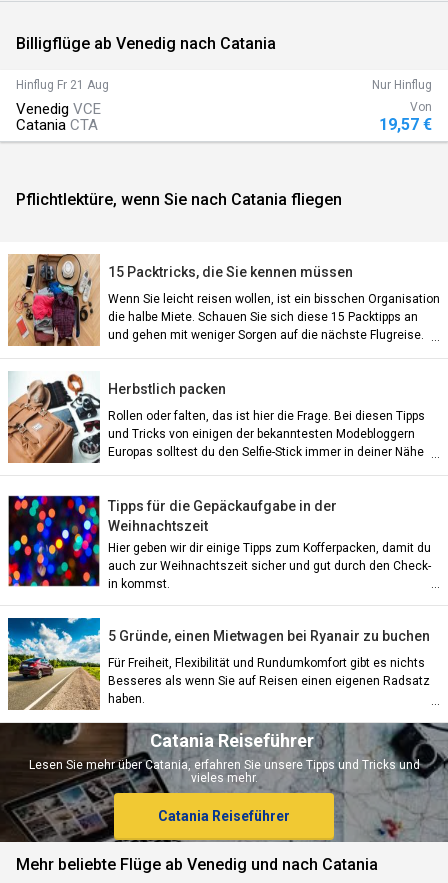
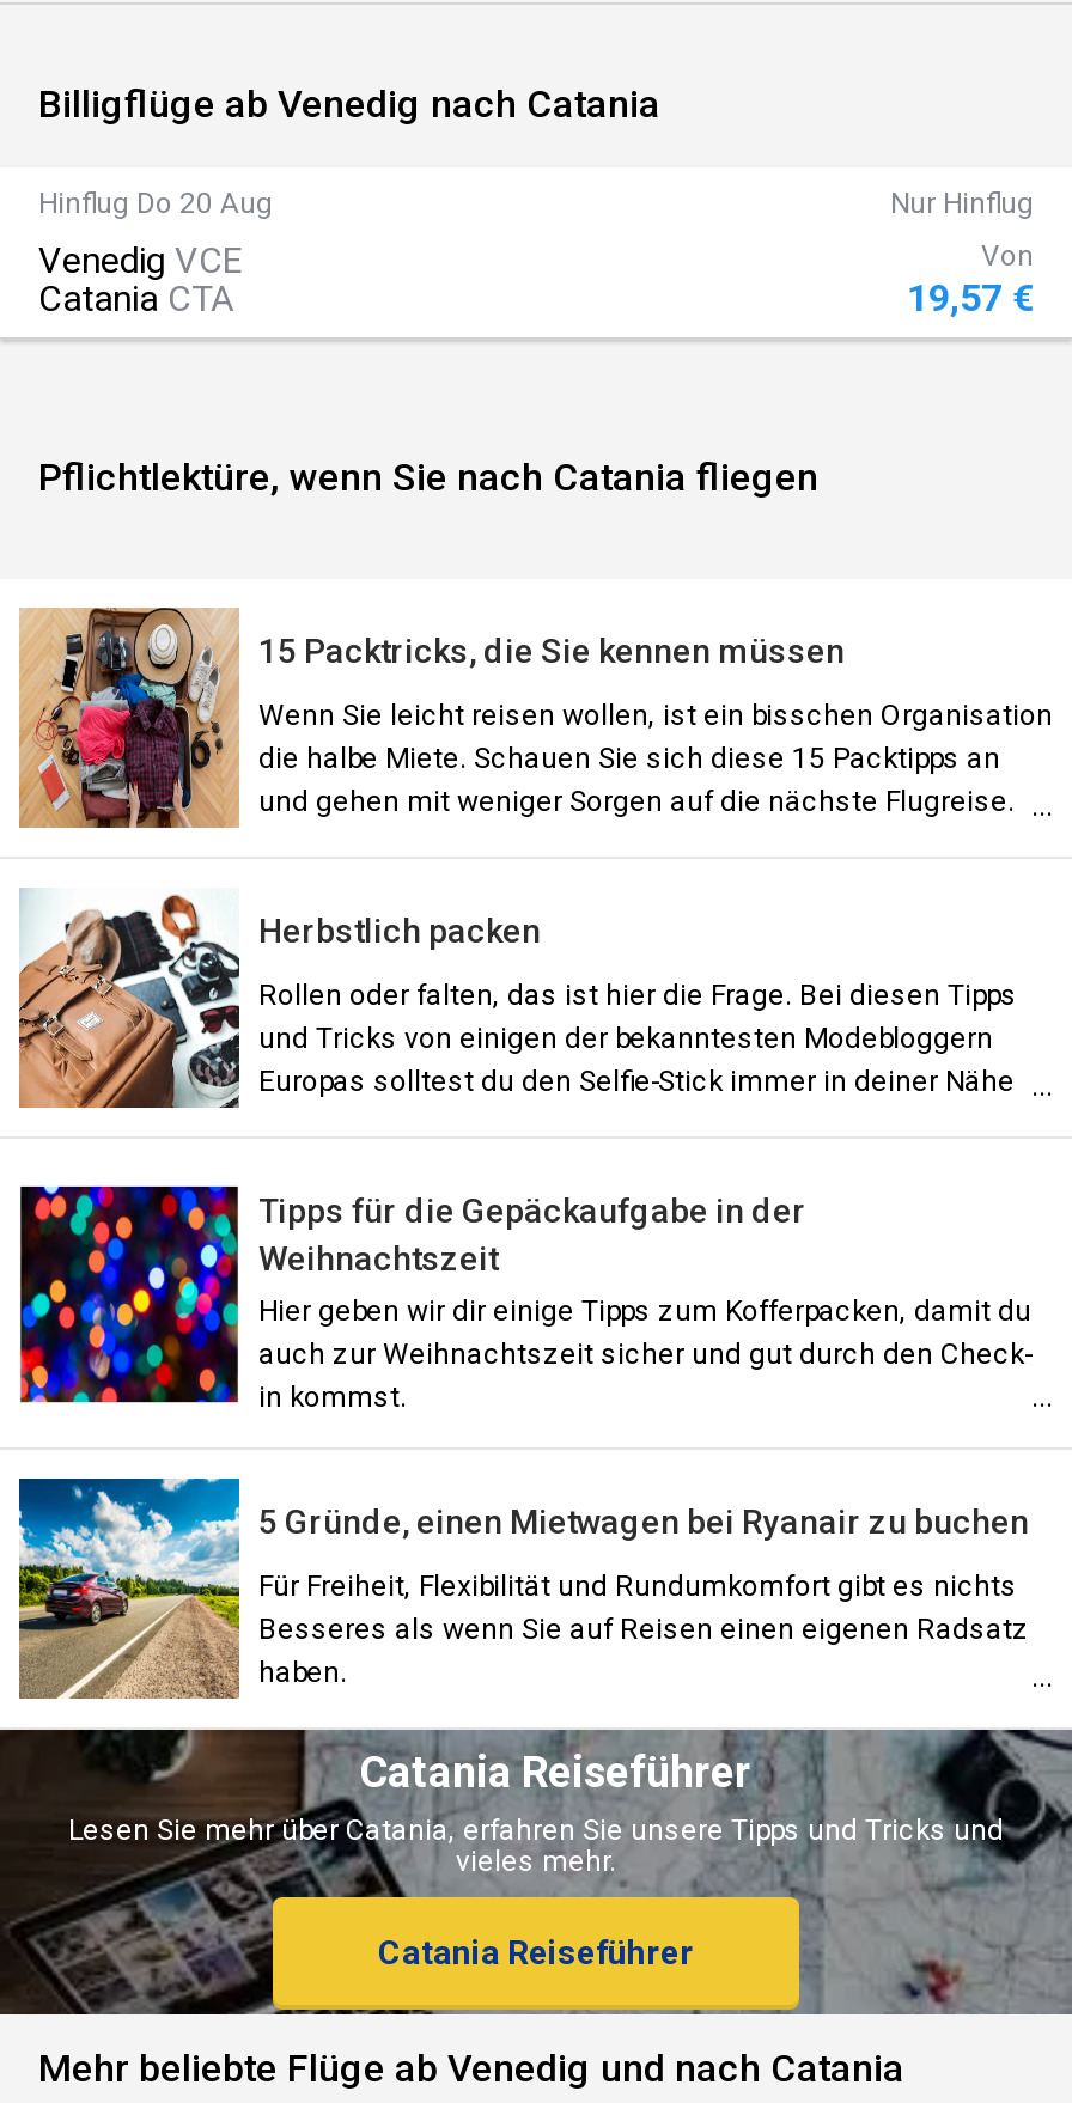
- Hinflug Fr 21 Aug
+ Hinflug Do 20 Aug
